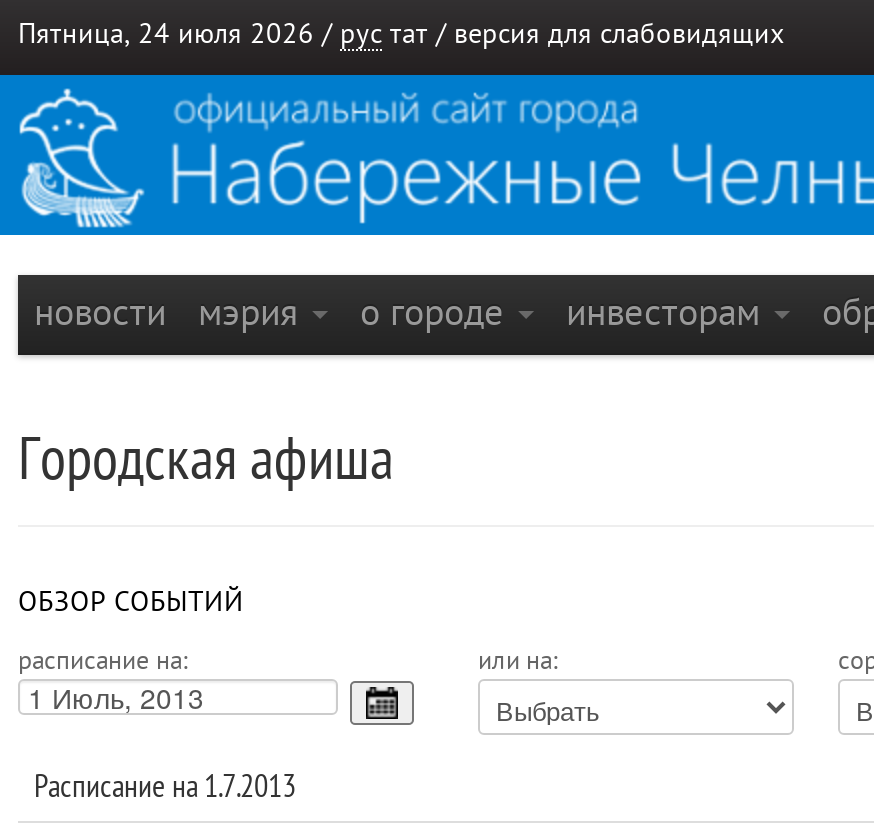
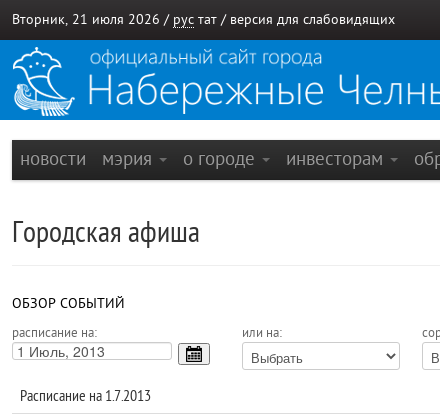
- Пятница, 24 июля 2026 / рус тат / версия для слабовидящих
+ Вторник, 21 июля 2026 / рус тат / версия для слабовидящих
